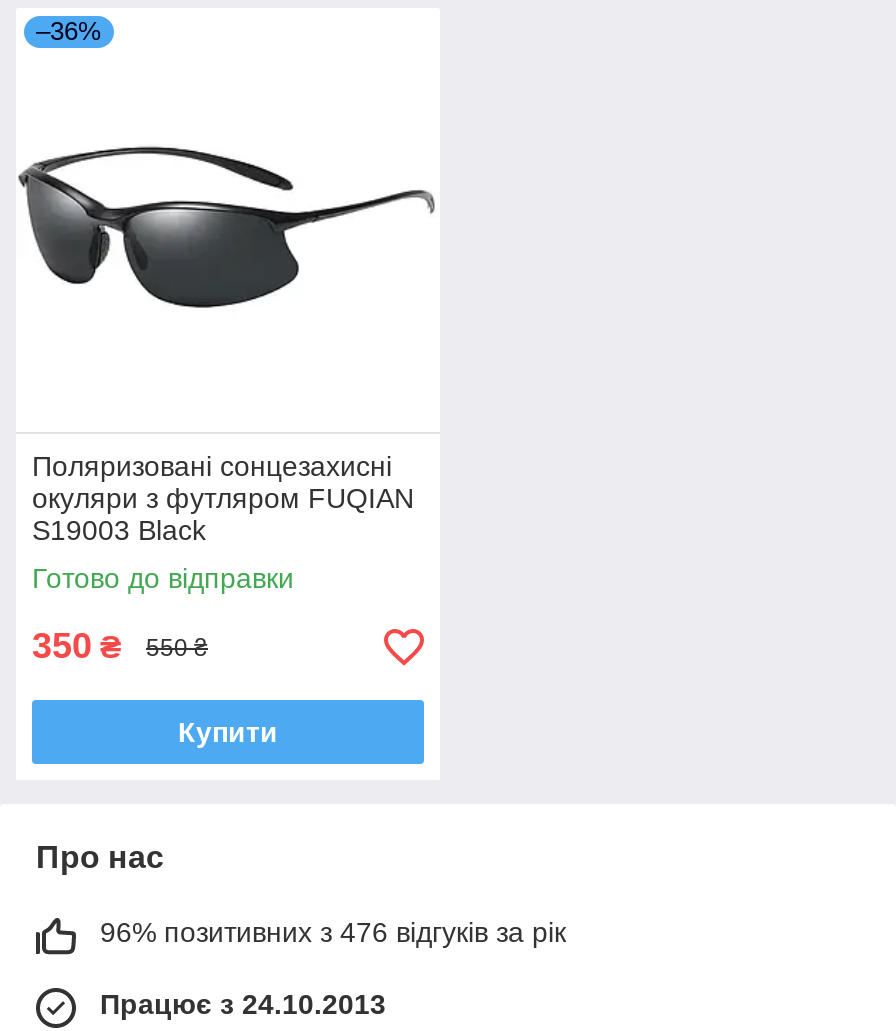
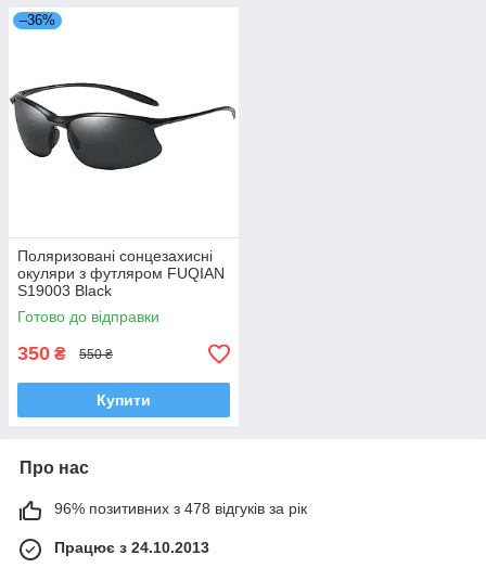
- 96% позитивних з 476 відгуків за рік
+ 96% позитивних з 478 відгуків за рік
